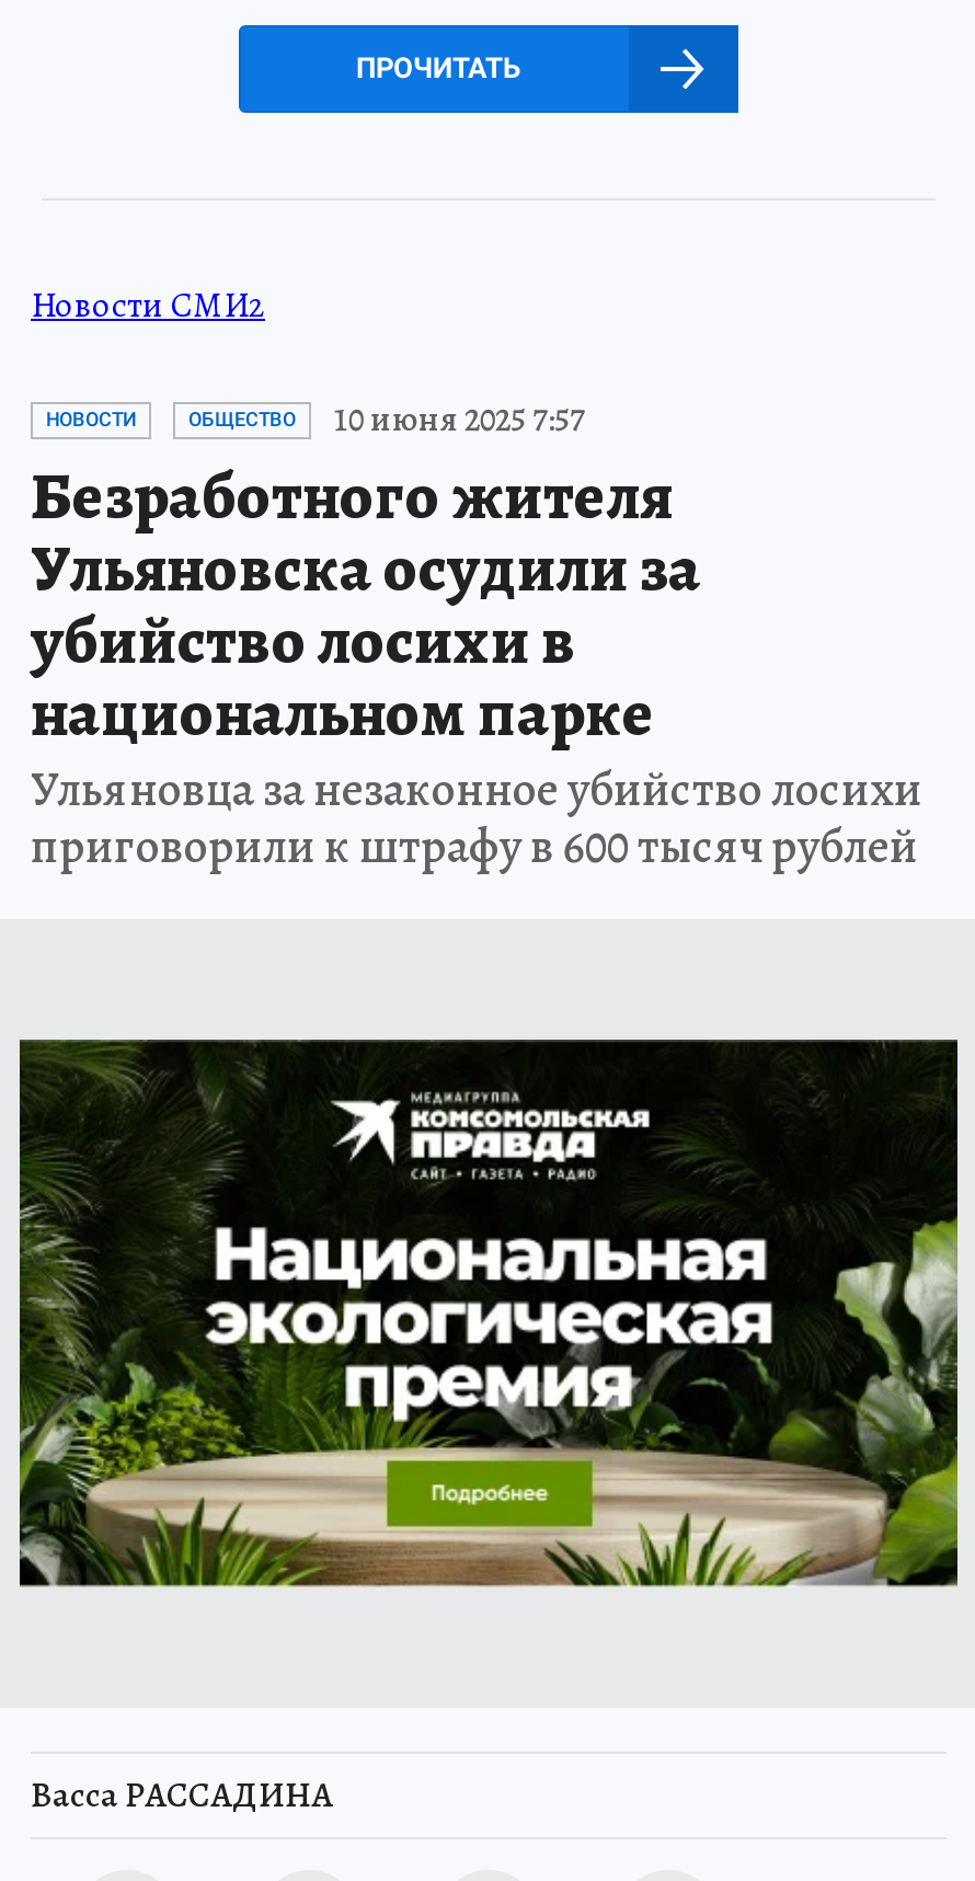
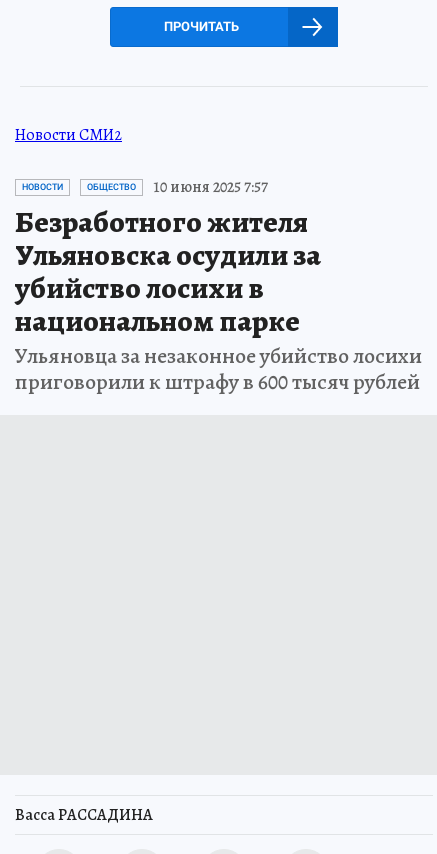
- [image]
